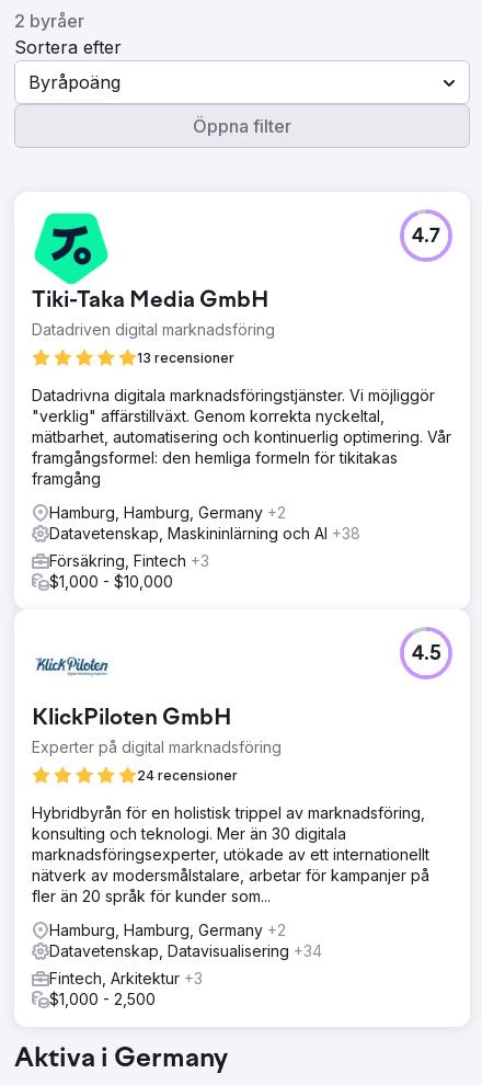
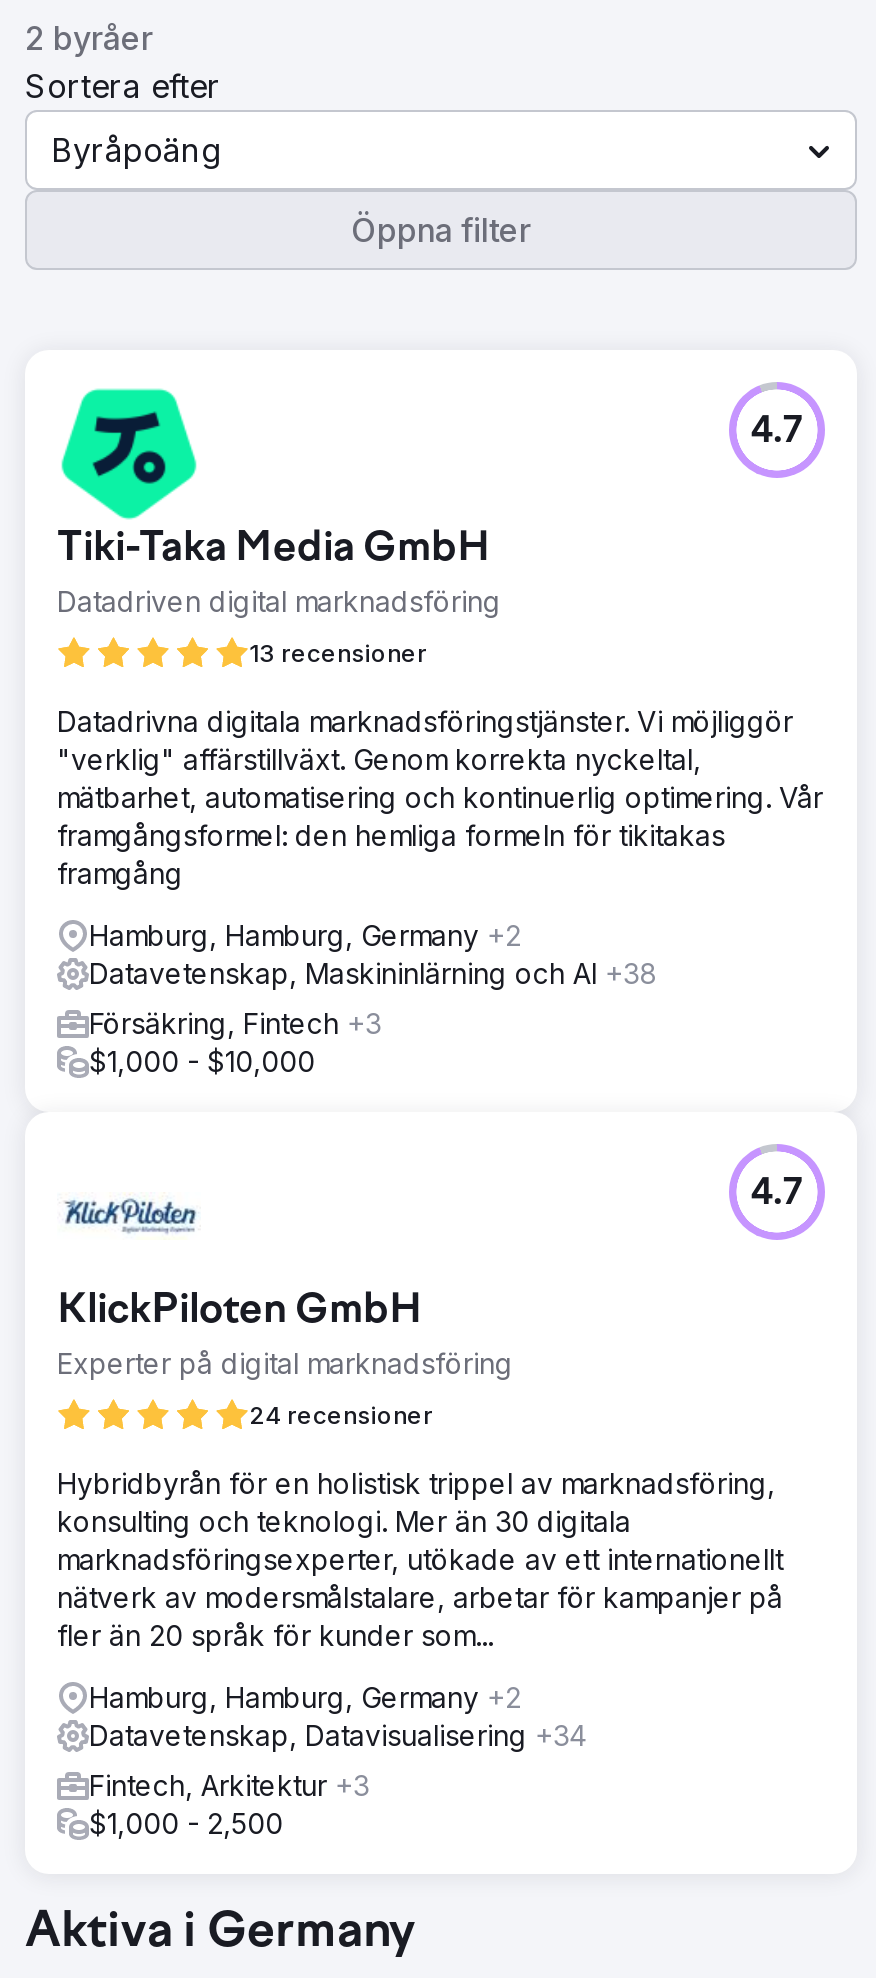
- 4.5
+ 4.7
